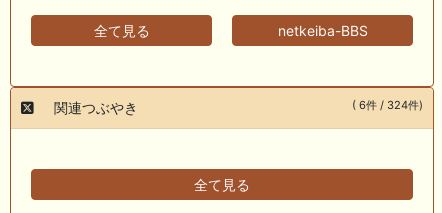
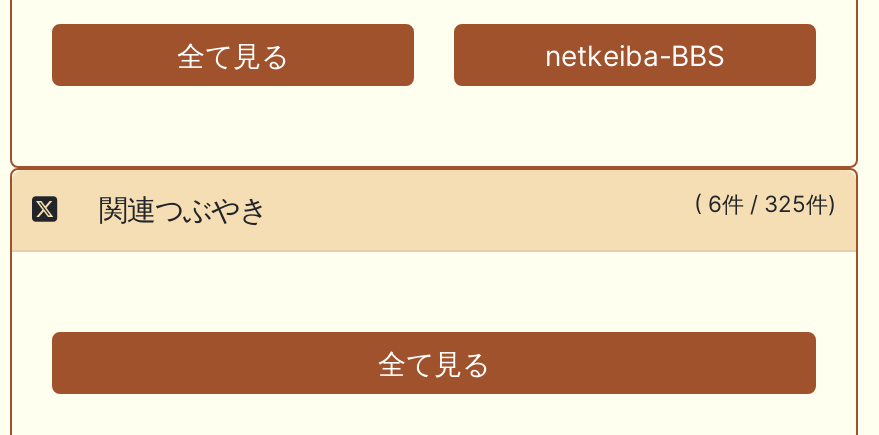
- ( 6件 / 324件)
+ ( 6件 / 325件)
